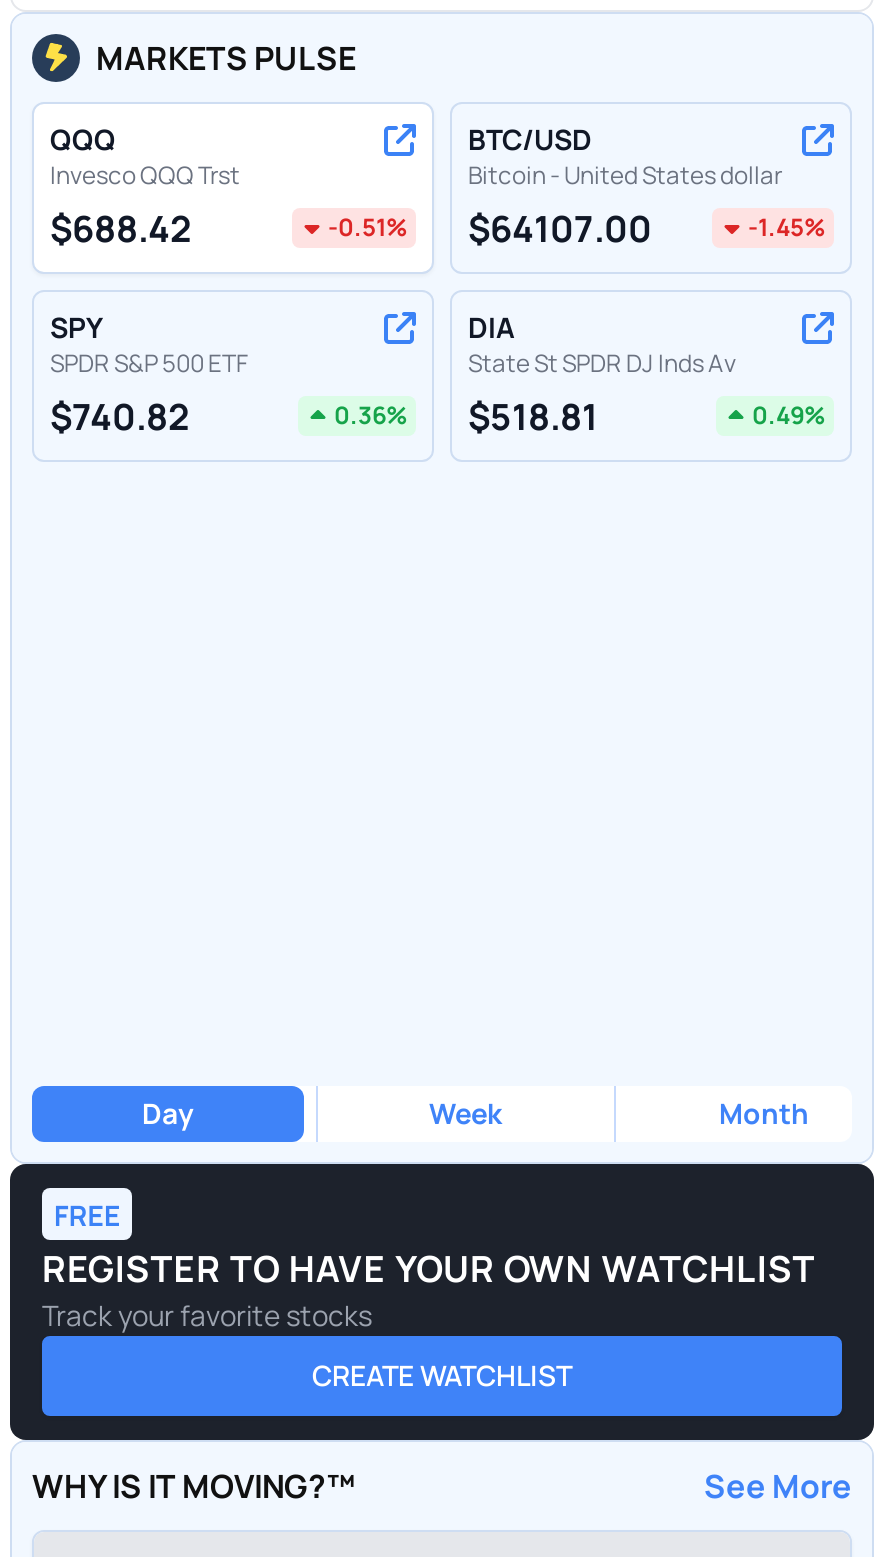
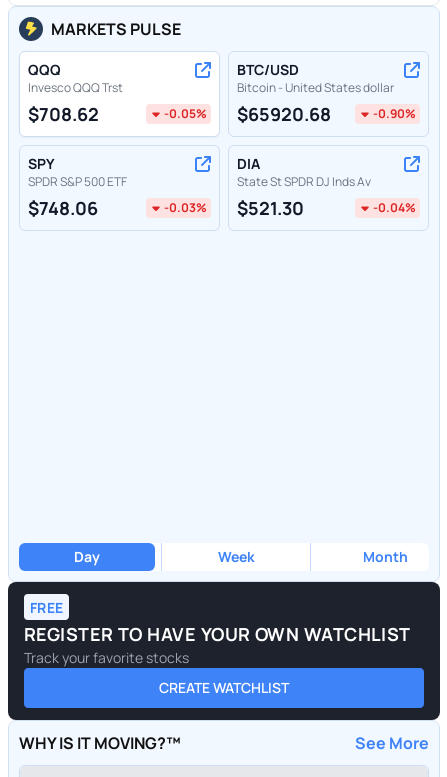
- $688.42
+ $708.62

- -0.51%
+ -0.05%

- $64107.00
+ $65920.68

- -1.45%
+ -0.90%

- $740.82
+ $748.06

- 0.36%
+ -0.03%

- $518.81
+ $521.30

- 0.49%
+ -0.04%
